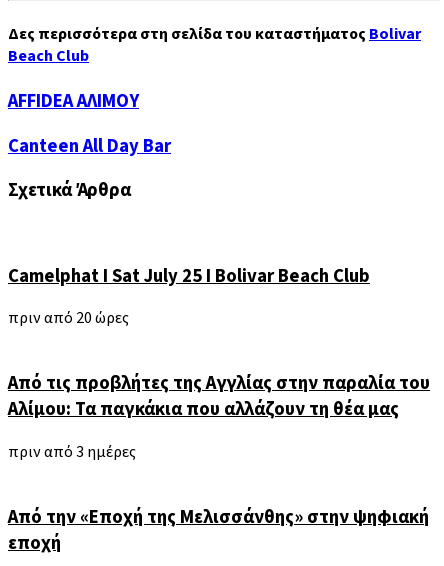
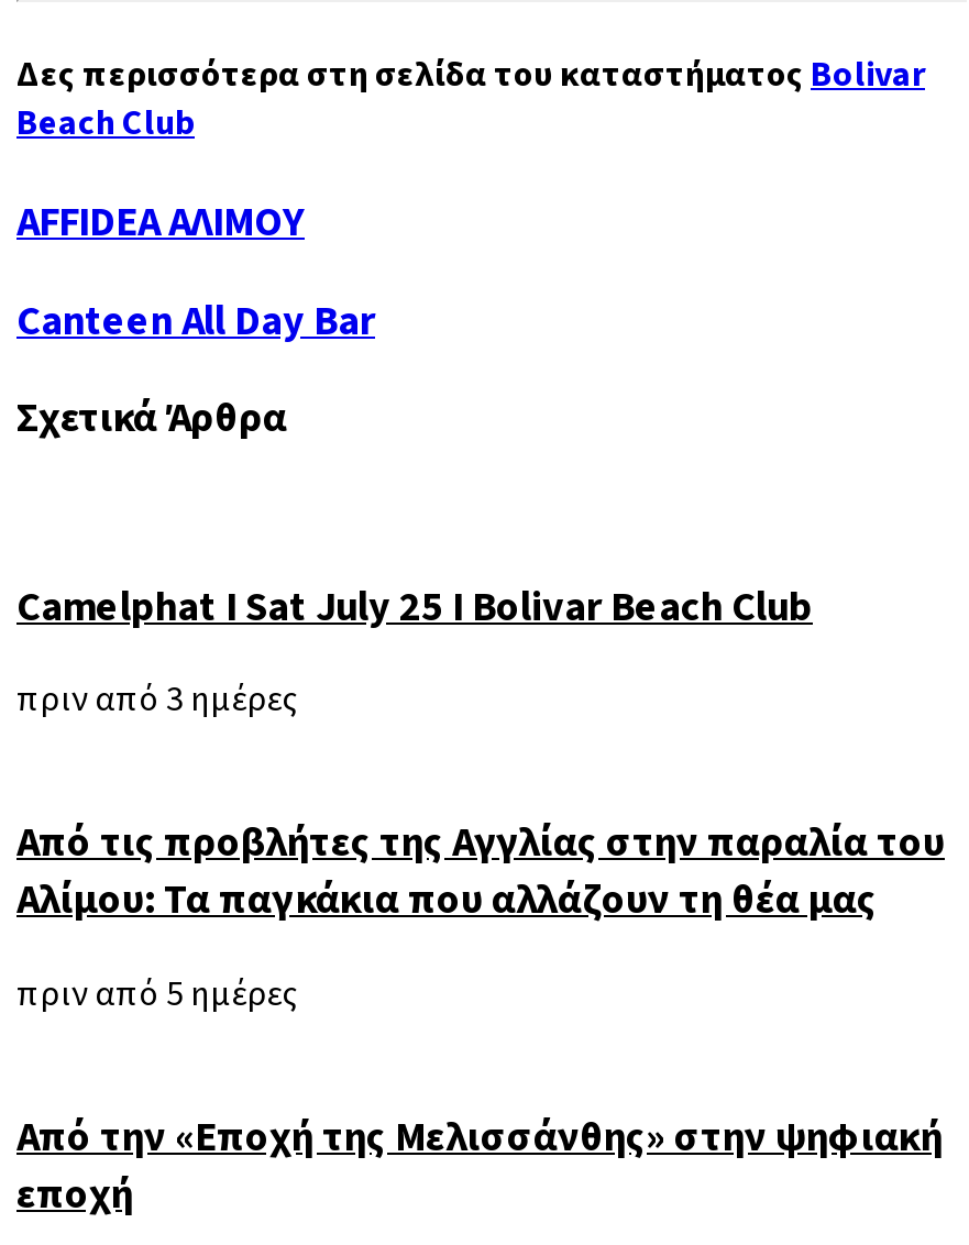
- πριν από 20 ώρες

+ πριν από 5 ημέρες

moved up: πριν από 3 ημέρες
